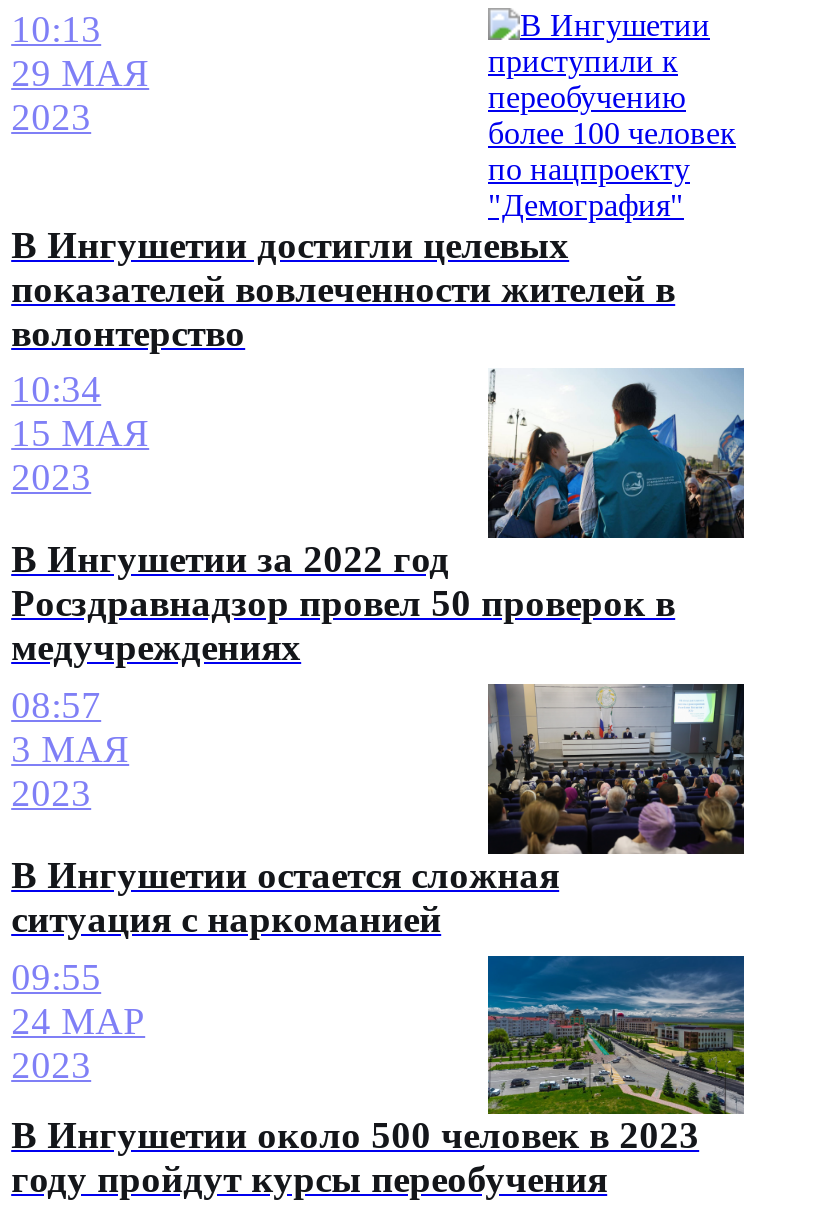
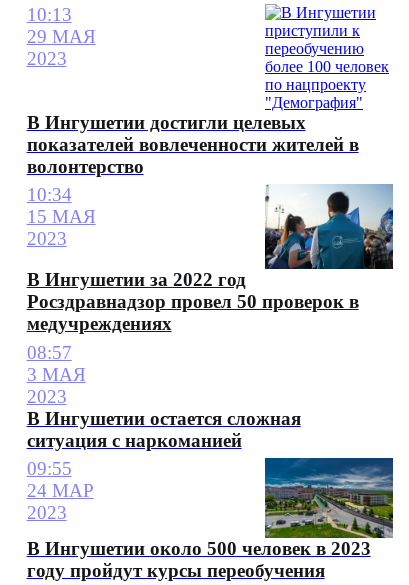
- [image]
